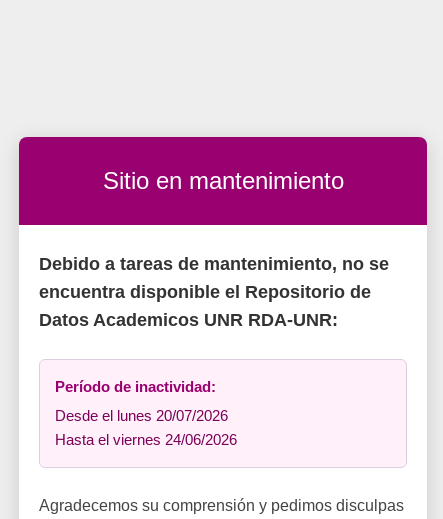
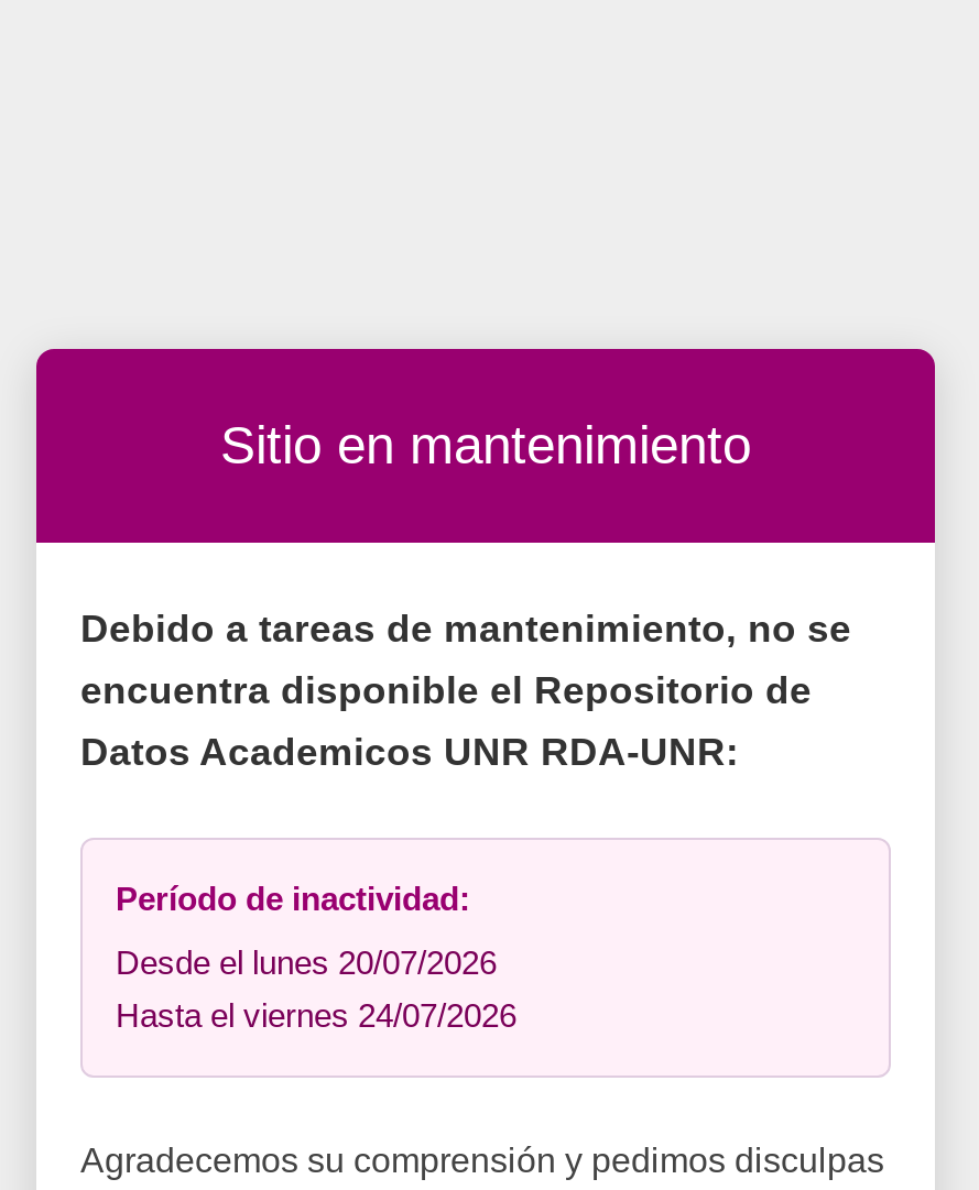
- Hasta el viernes 24/06/2026
+ Hasta el viernes 24/07/2026
